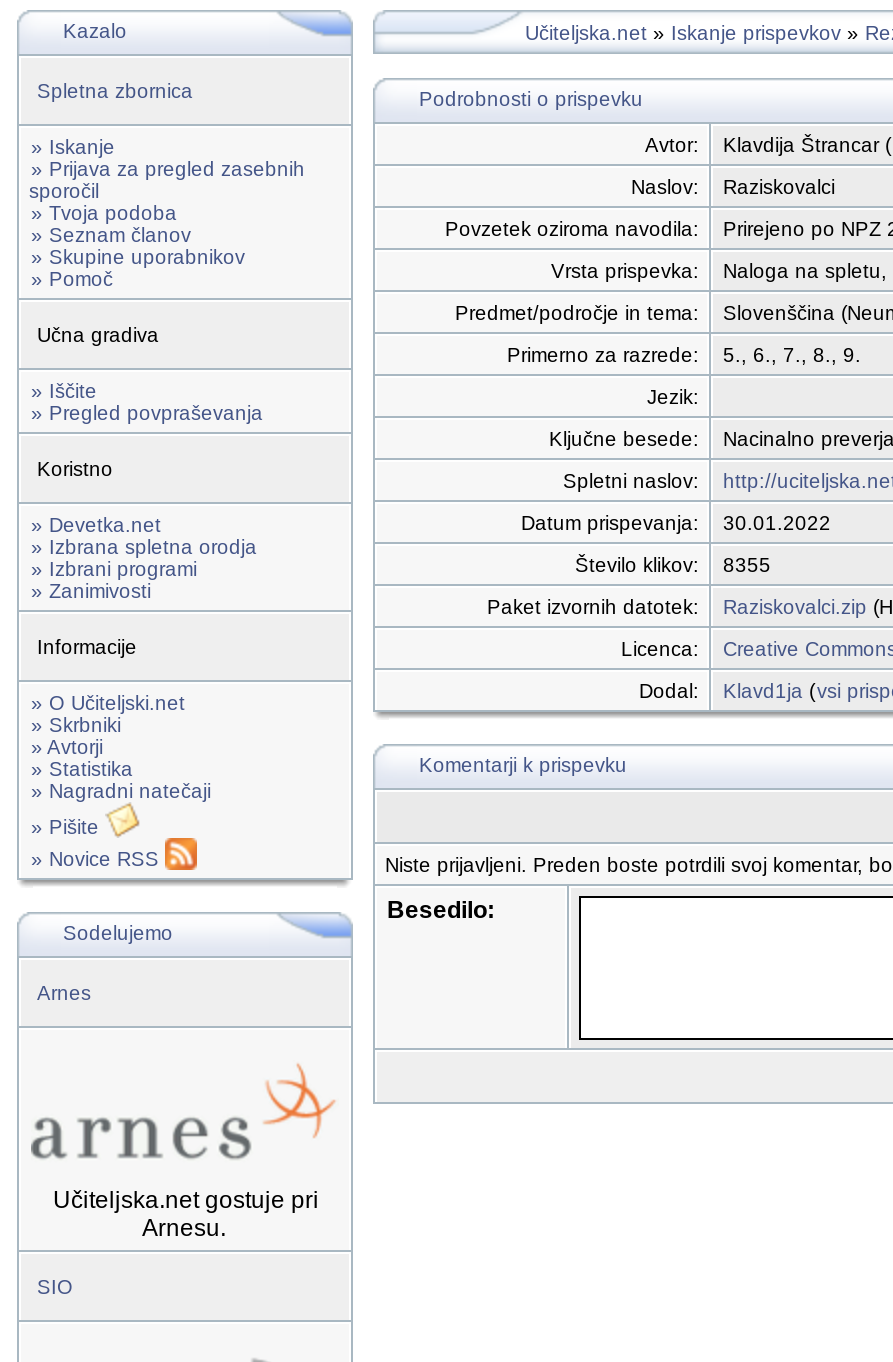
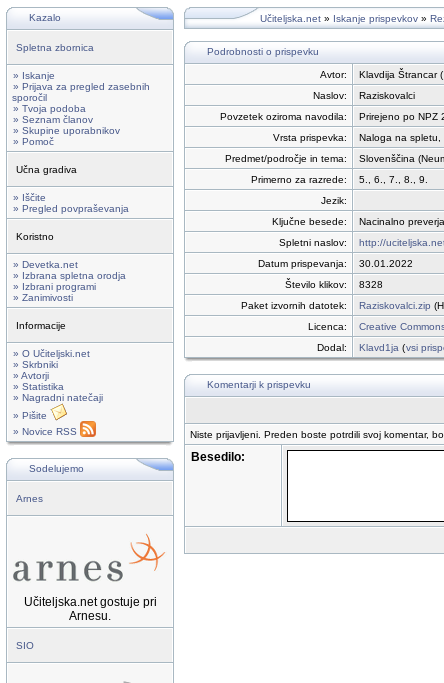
- Število klikov: 8355
+ Število klikov: 8328
